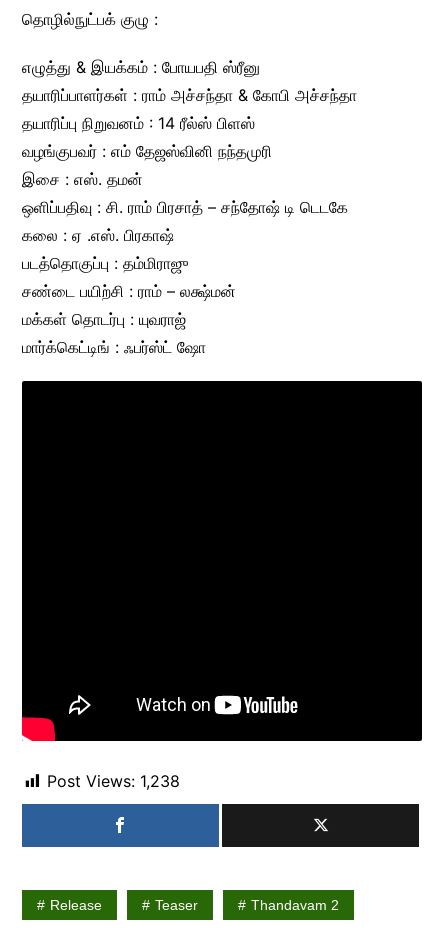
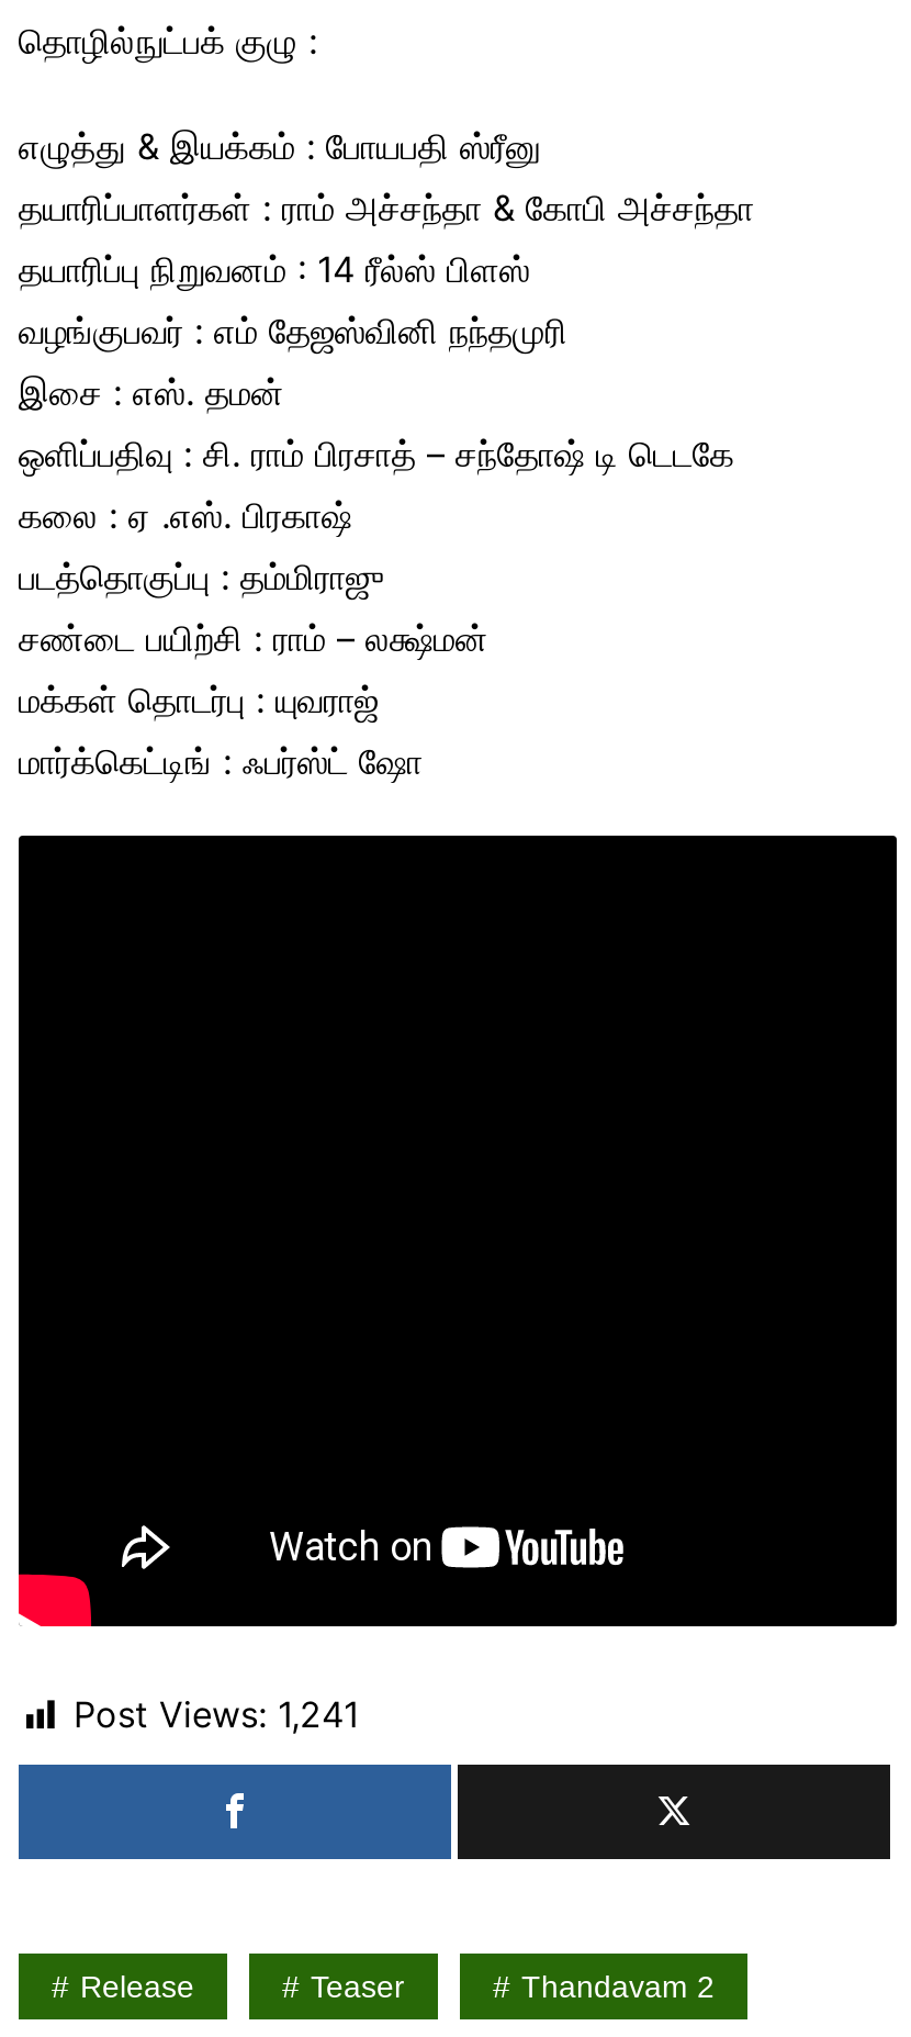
- Post Views: 1,238
+ Post Views: 1,241
